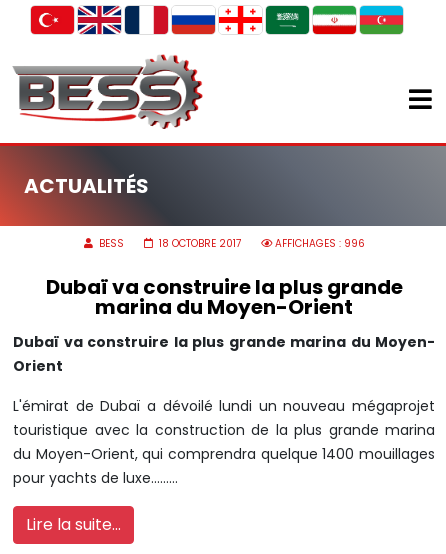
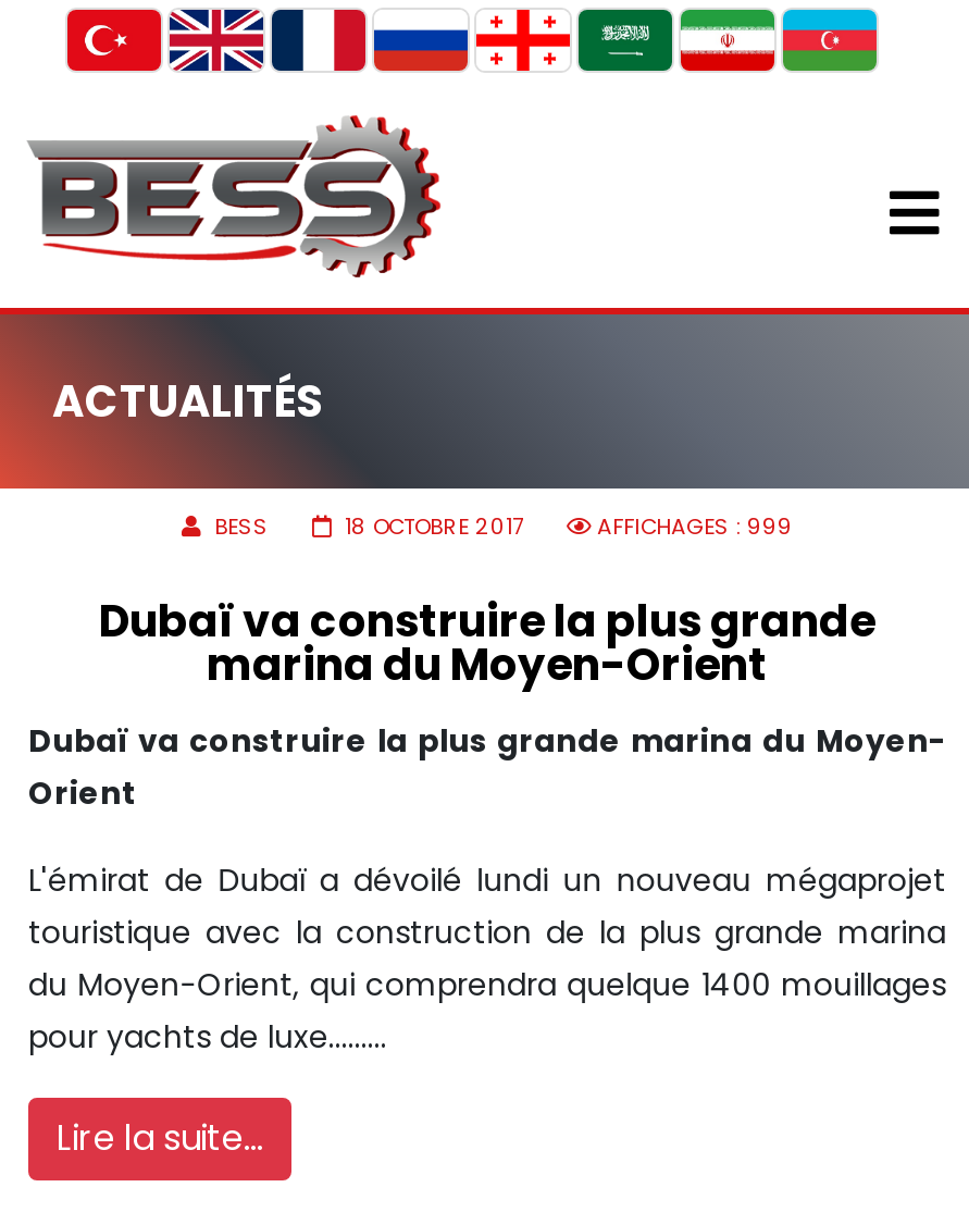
- AFFICHAGES : 996
+ AFFICHAGES : 999
